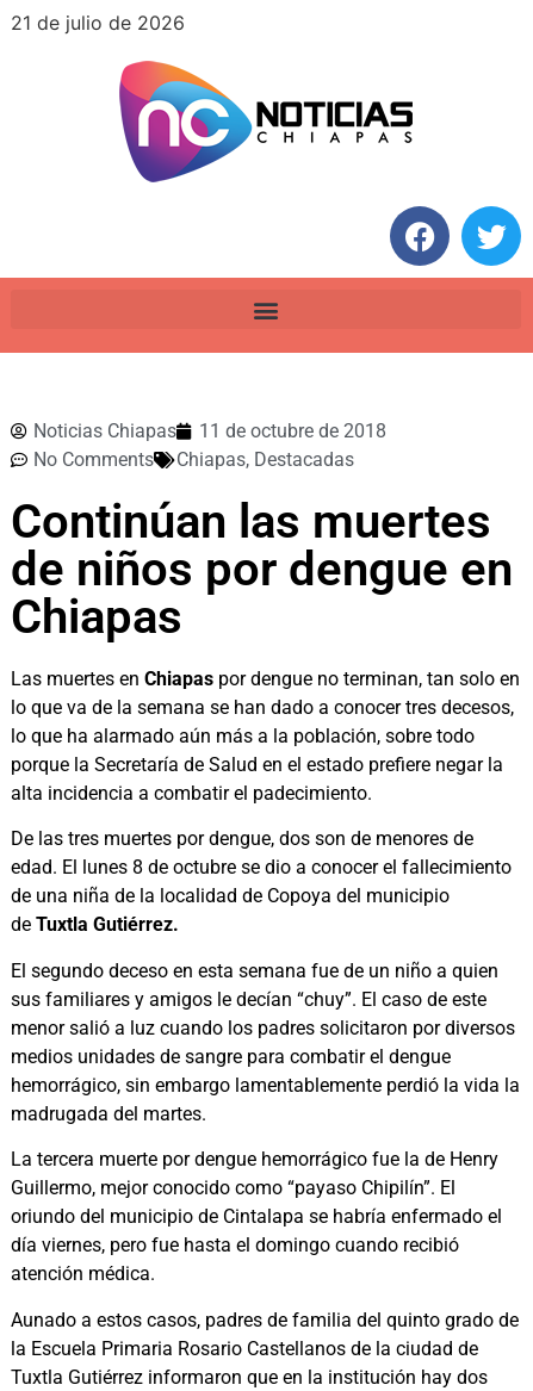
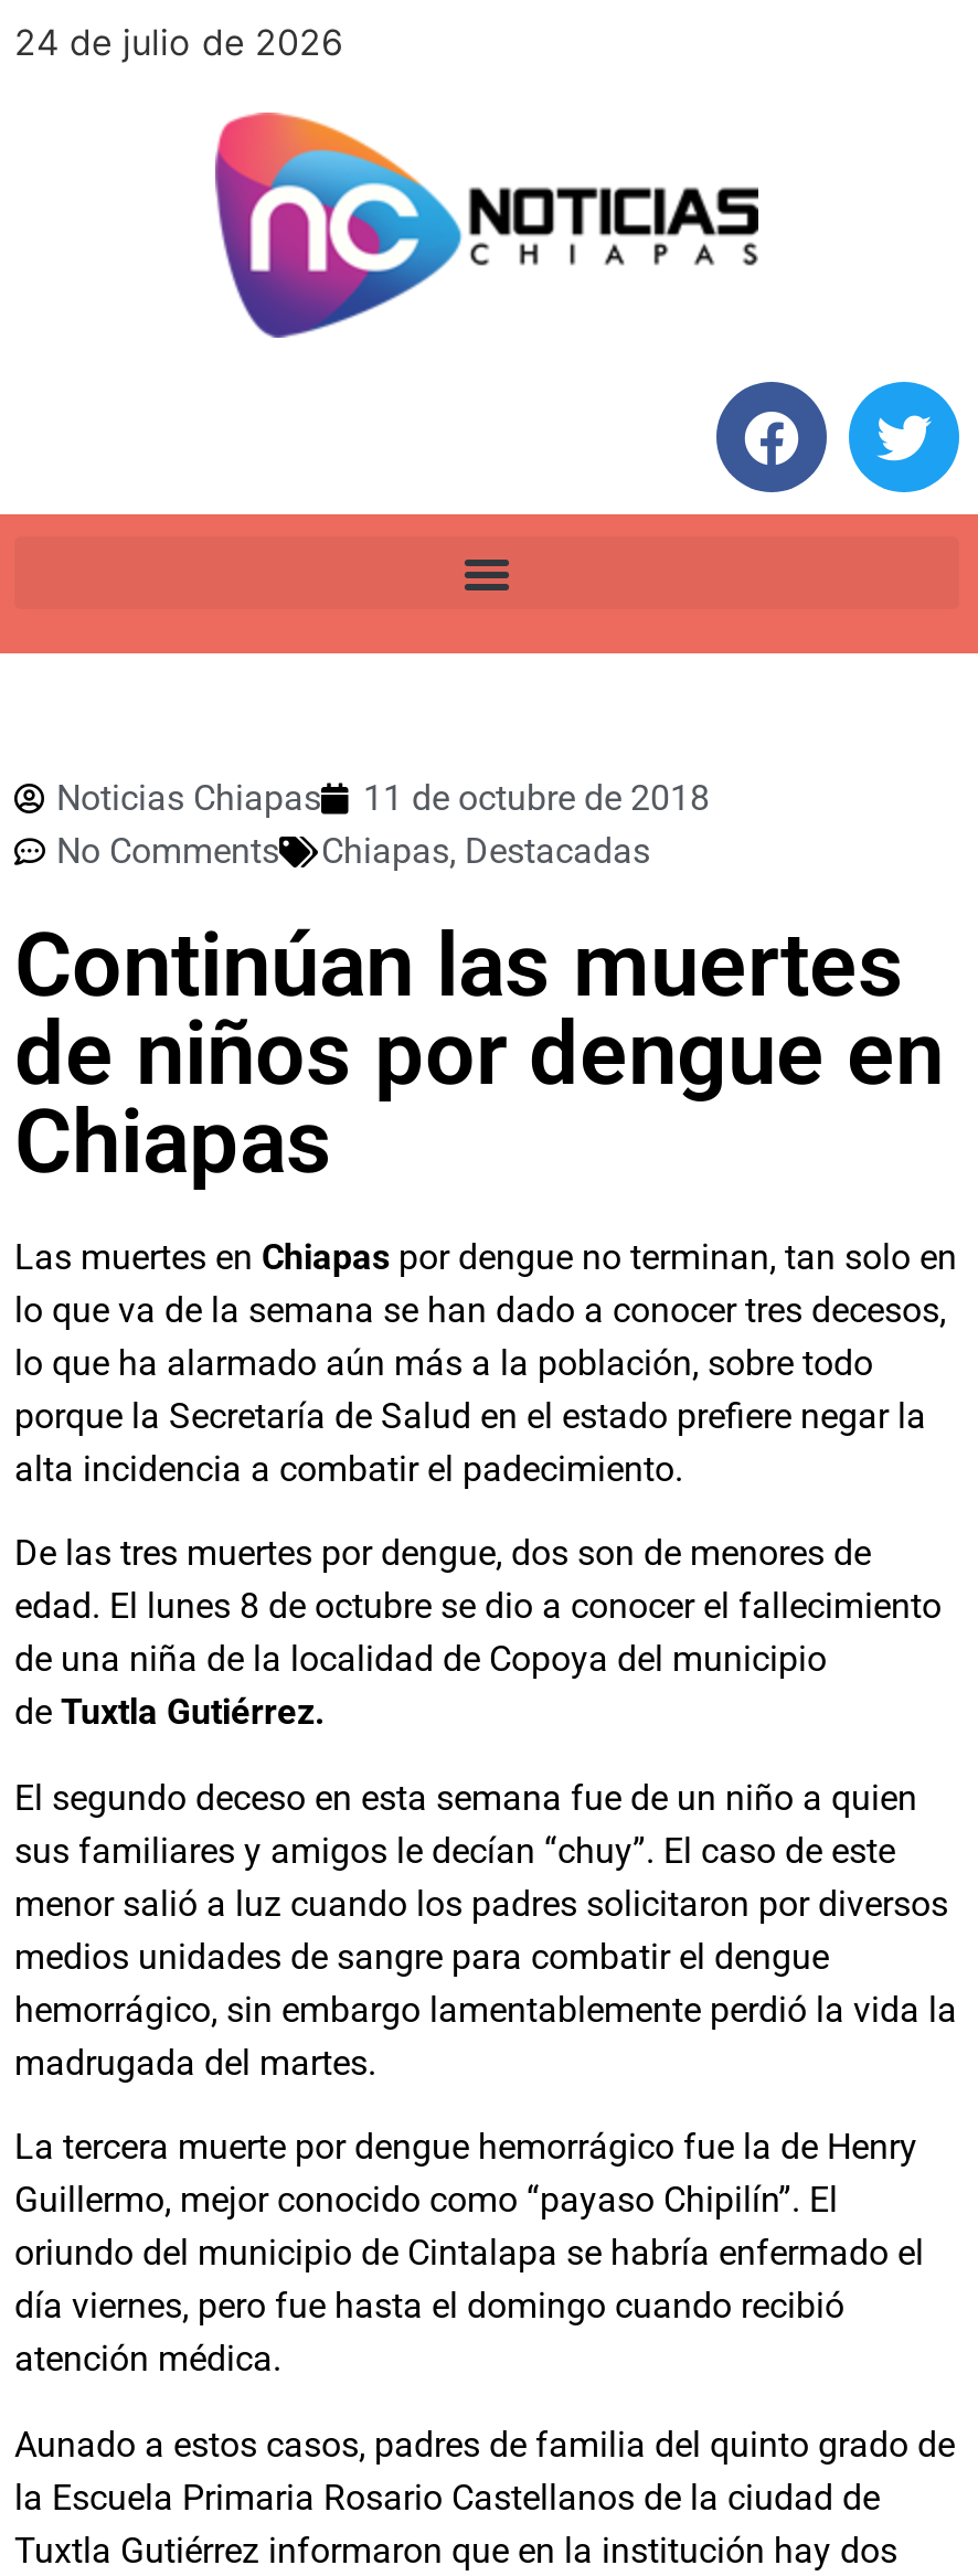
- 21 de julio de 2026
+ 24 de julio de 2026
